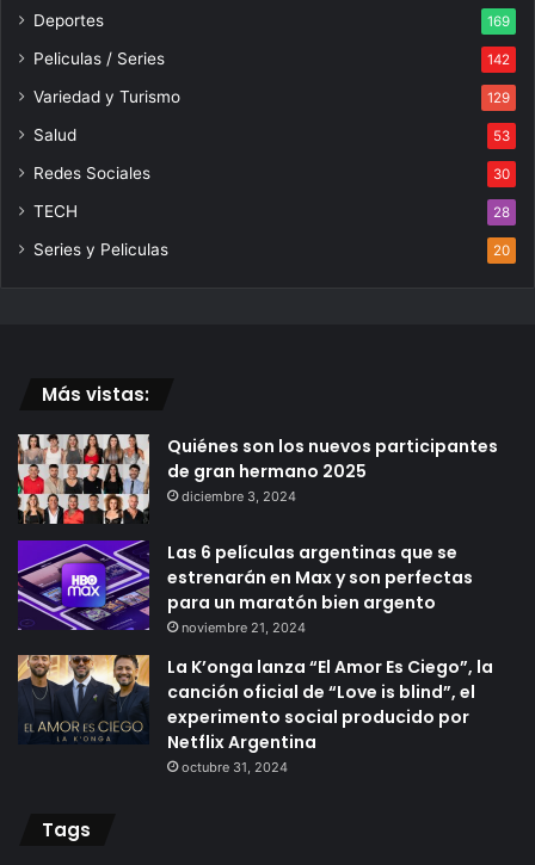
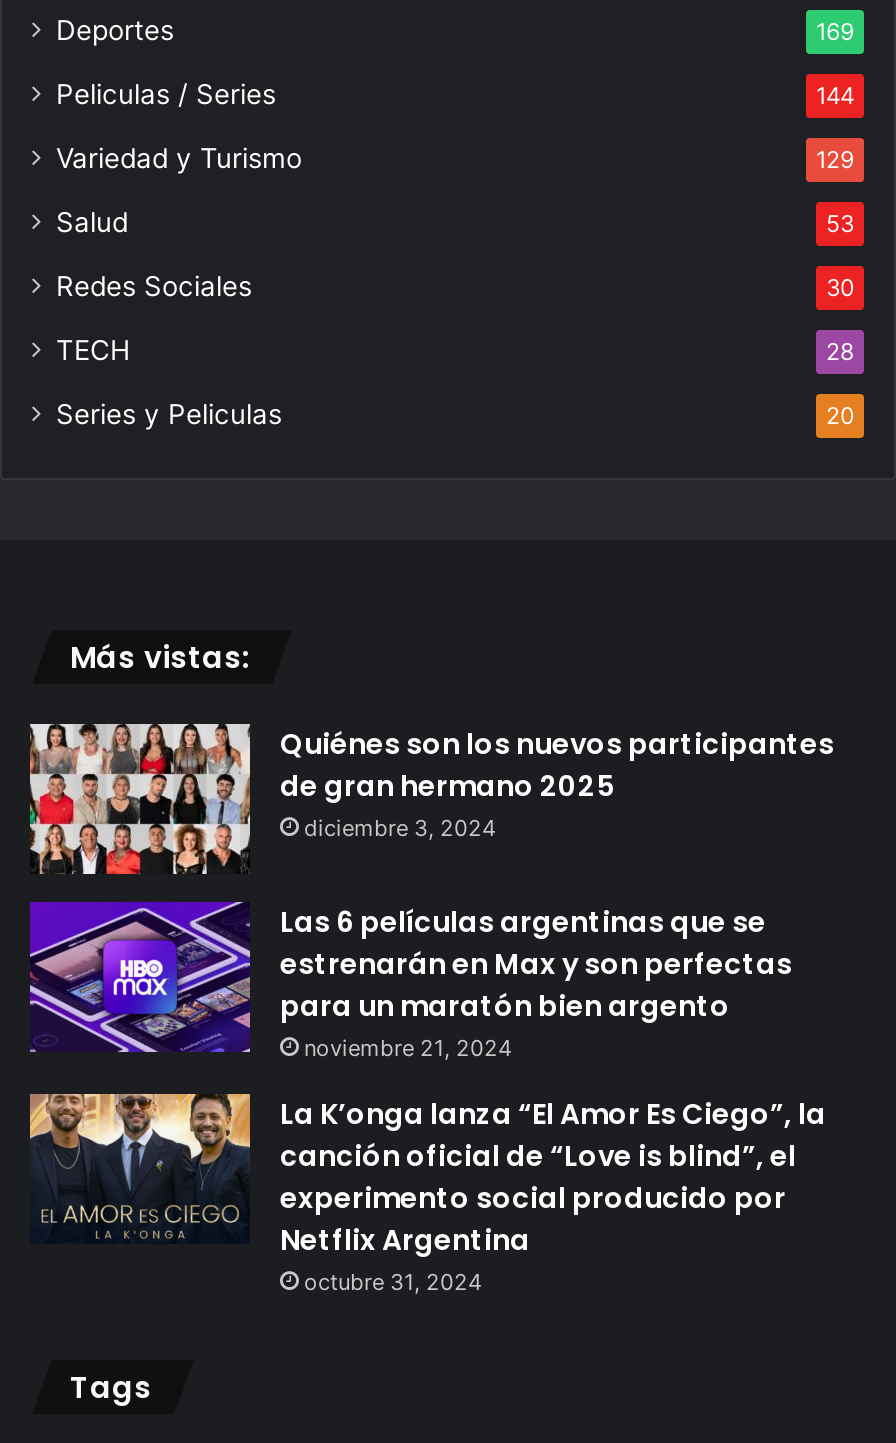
- 142
+ 144
